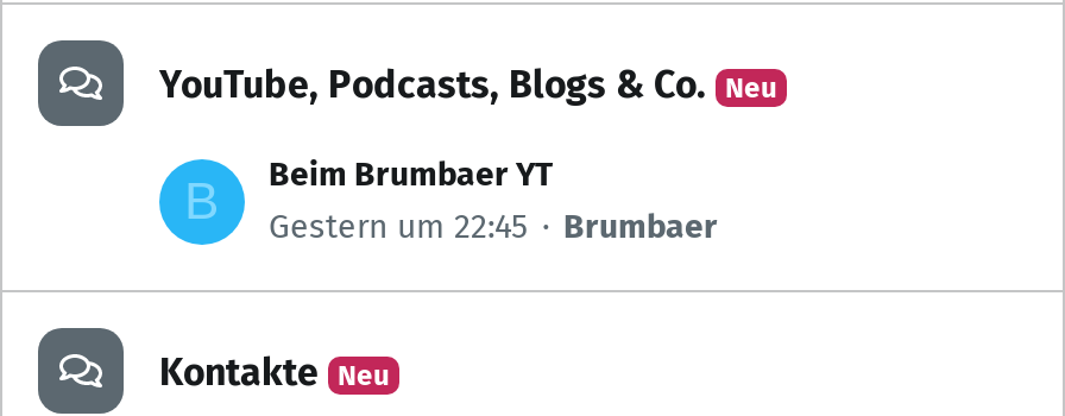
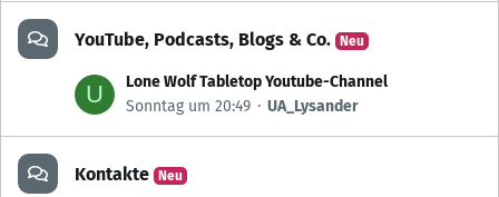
- B
- Beim Brumbaer YT
- Gestern um 22:45
- Brumbaer
+ U
+ Lone Wolf Tabletop Youtube-Channel
+ Sonntag um 20:49
+ UA_Lysander
